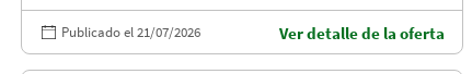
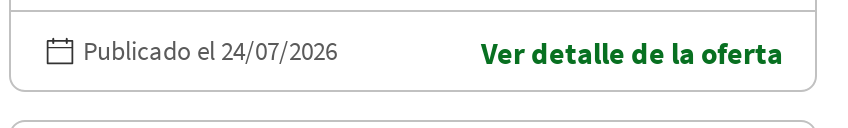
- Publicado el 21/07/2026
+ Publicado el 24/07/2026
